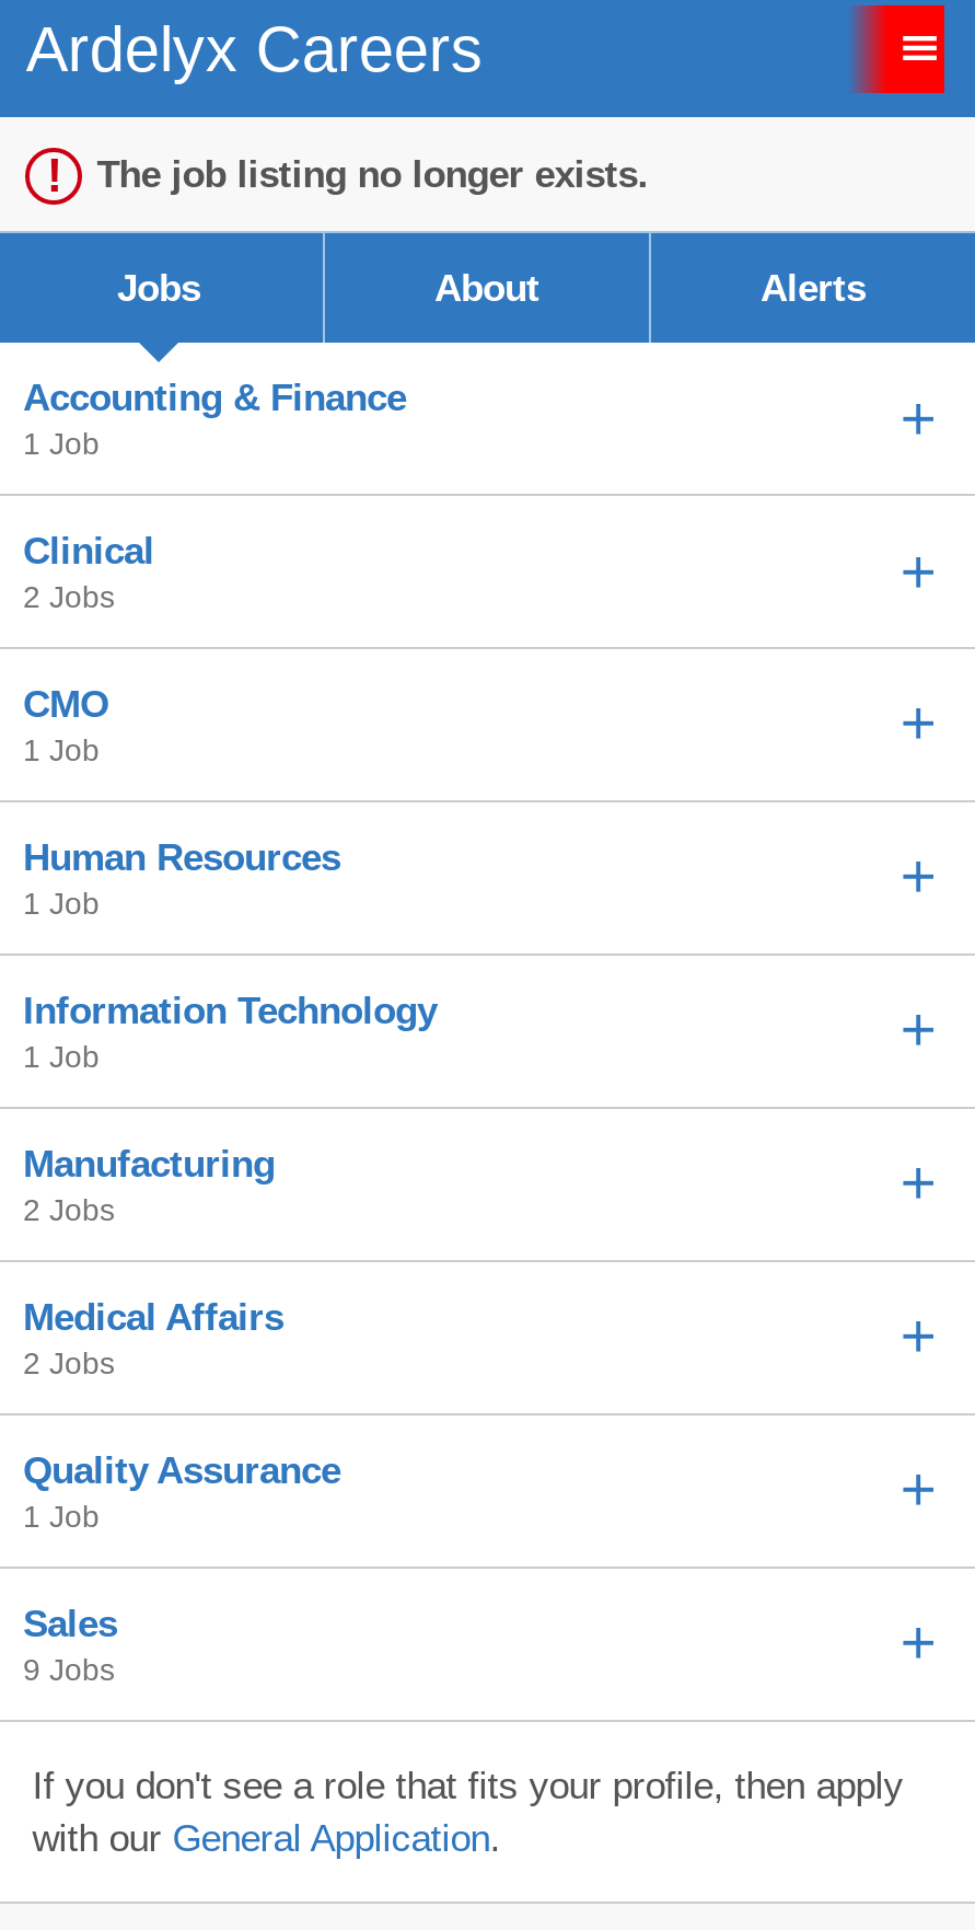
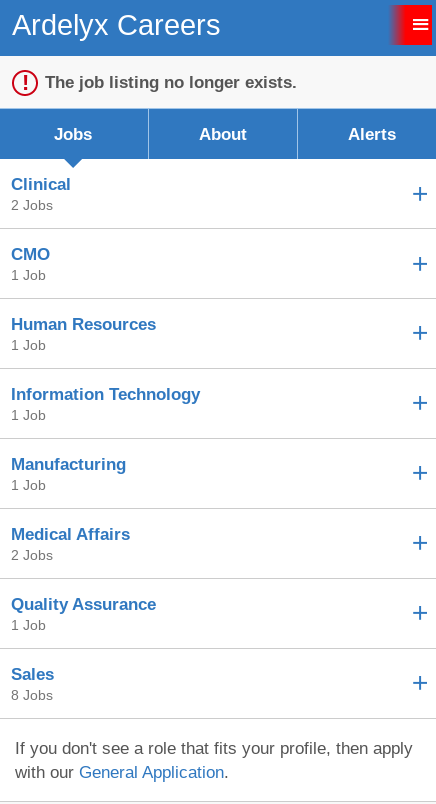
- Accounting & Finance
- 1 Job

- 2 Jobs
+ 1 Job

- 9 Jobs
+ 8 Jobs
